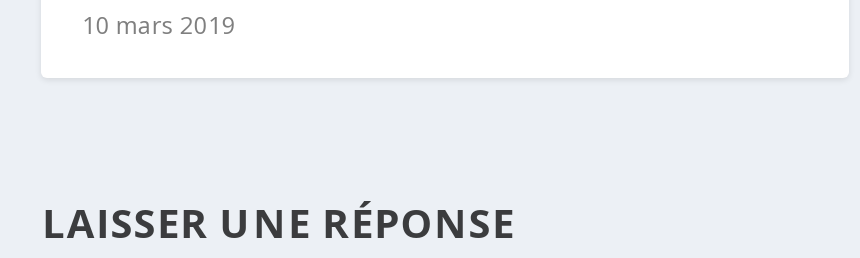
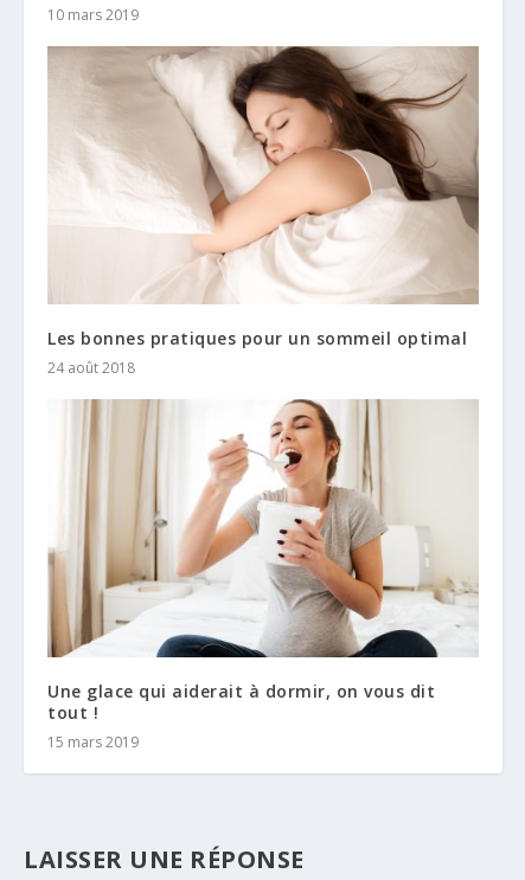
+ [image]
+ Les bonnes pratiques pour un sommeil optimal
+ 24 août 2018

+ [image]
+ Une glace qui aiderait à dormir, on vous dit
+ tout !
+ 15 mars 2019
